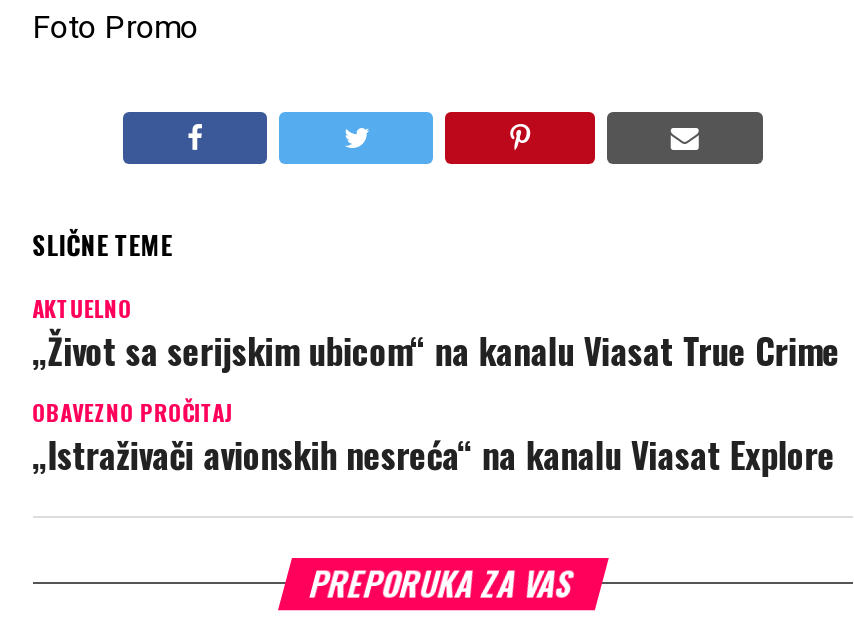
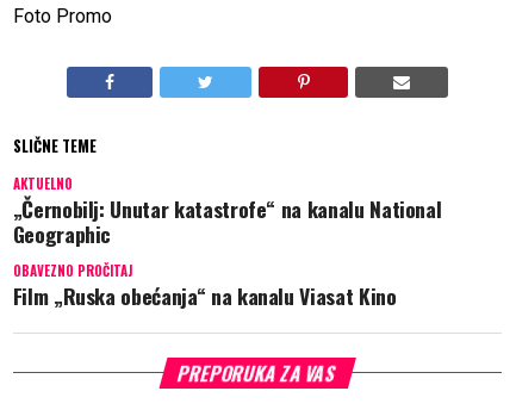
- „Život sa serijskim ubicom“ na kanalu Viasat True Crime
+ „Černobilj: Unutar katastrofe“ na kanalu National
+ Geographic

- „Istraživači avionskih nesreća“ na kanalu Viasat Explore
+ Film „Ruska obećanja“ na kanalu Viasat Kino
